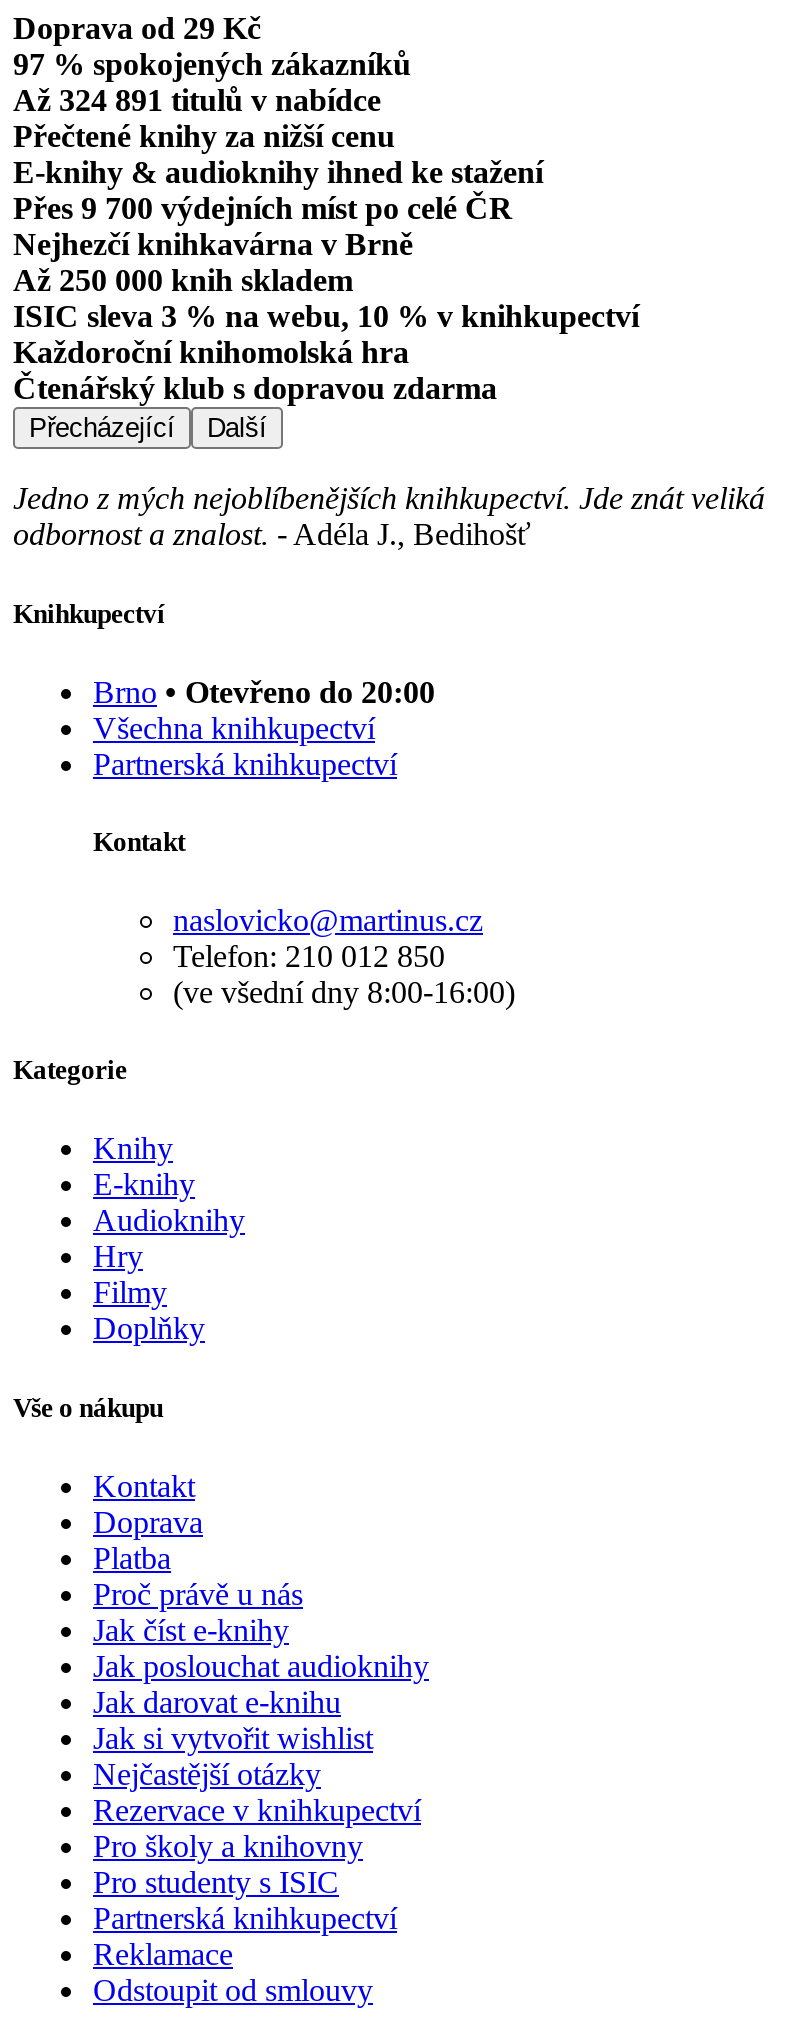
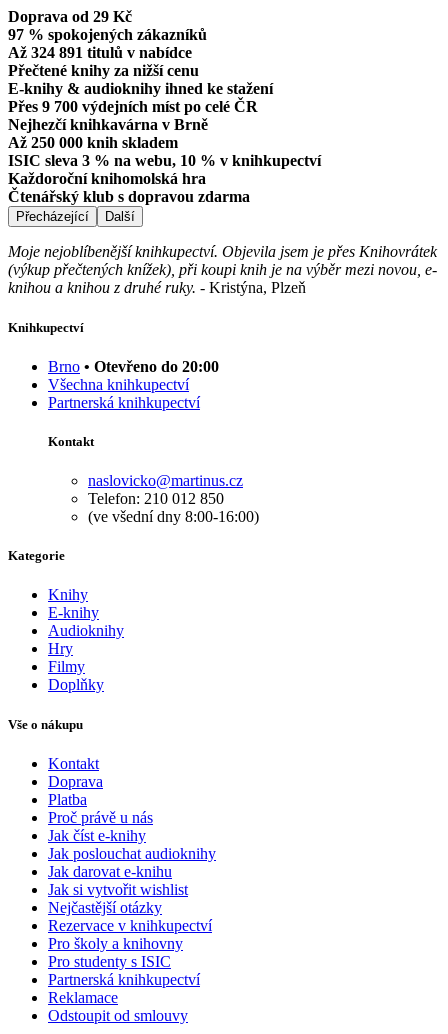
- Jedno z mých nejoblíbenějších knihkupectví. Jde znát veliká
- odbornost a znalost. - Adéla J., Bedihošť
+ Moje nejoblíbenější knihkupectví. Objevila jsem je přes Knihovrátek
+ (výkup přečtených knížek), při koupi knih je na výběr mezi novou, e-
+ knihou a knihou z druhé ruky. - Kristýna, Plzeň
